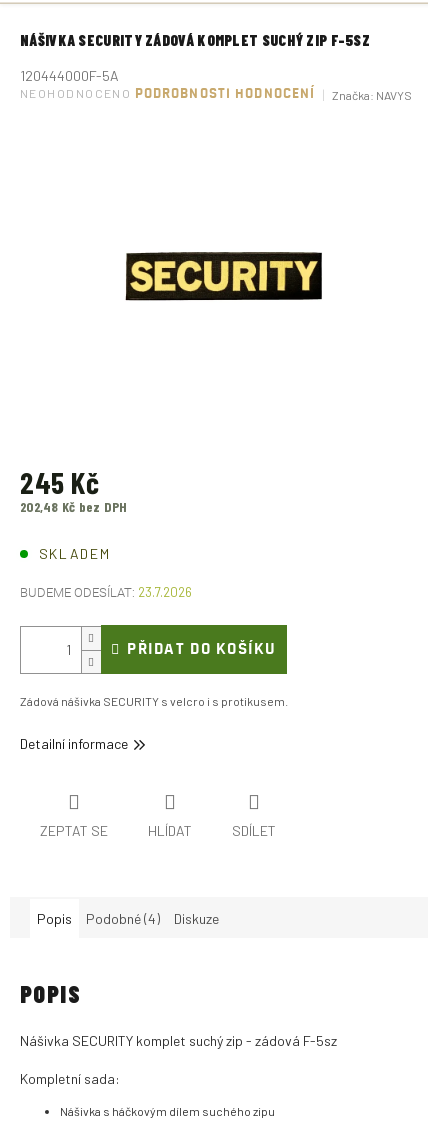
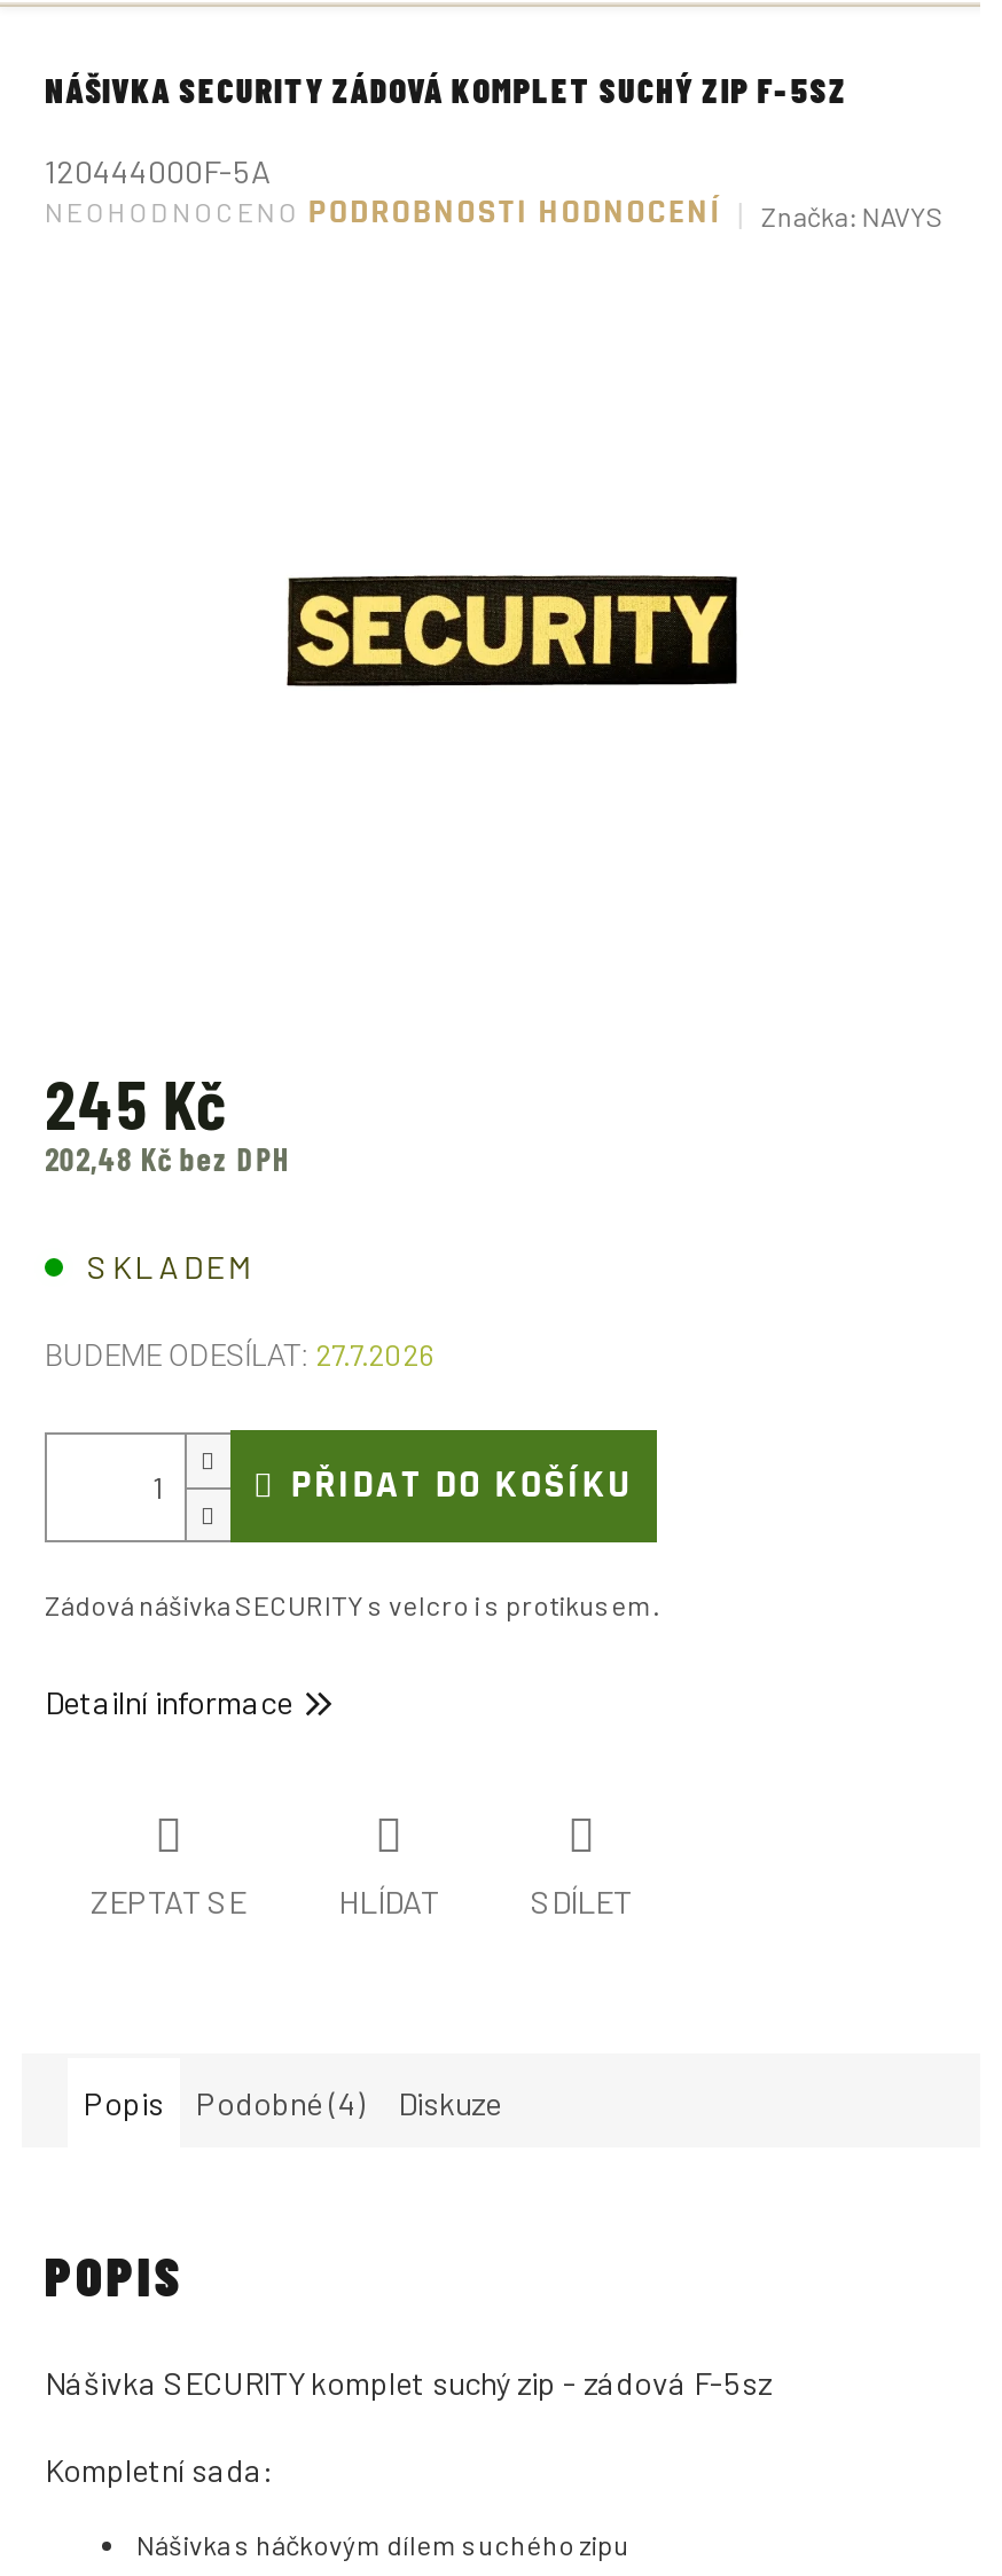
- 23.7.2026
+ 27.7.2026
